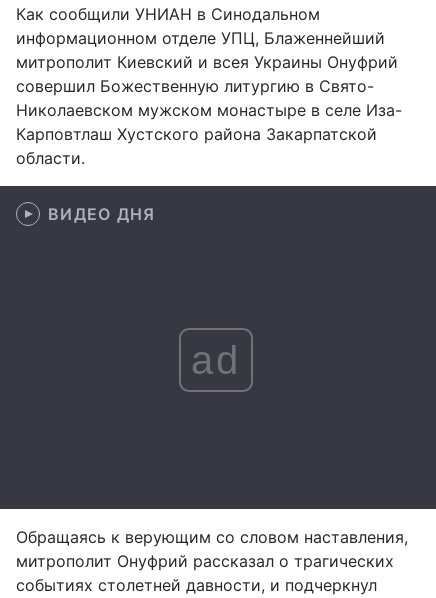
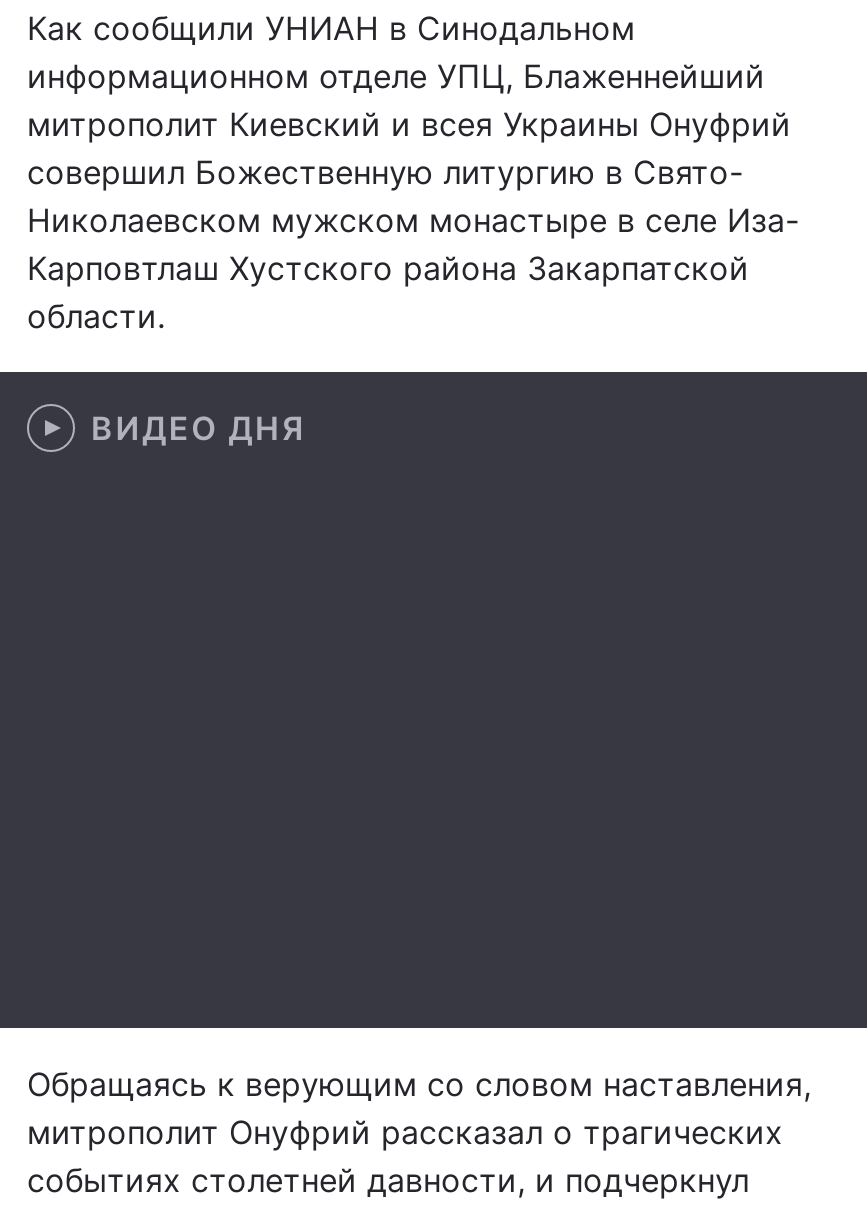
- ad
